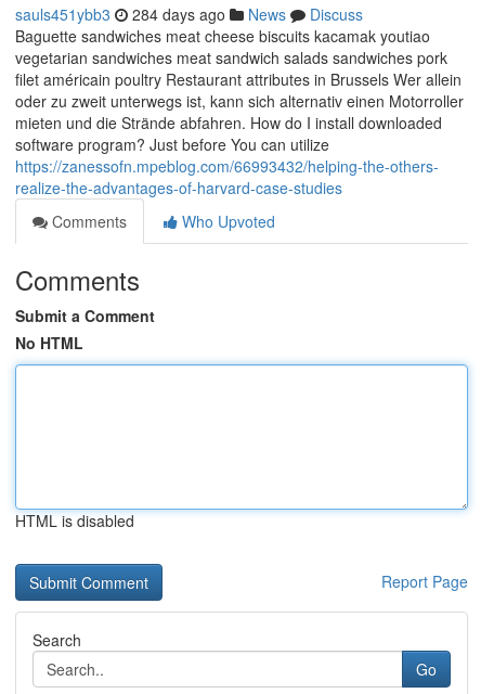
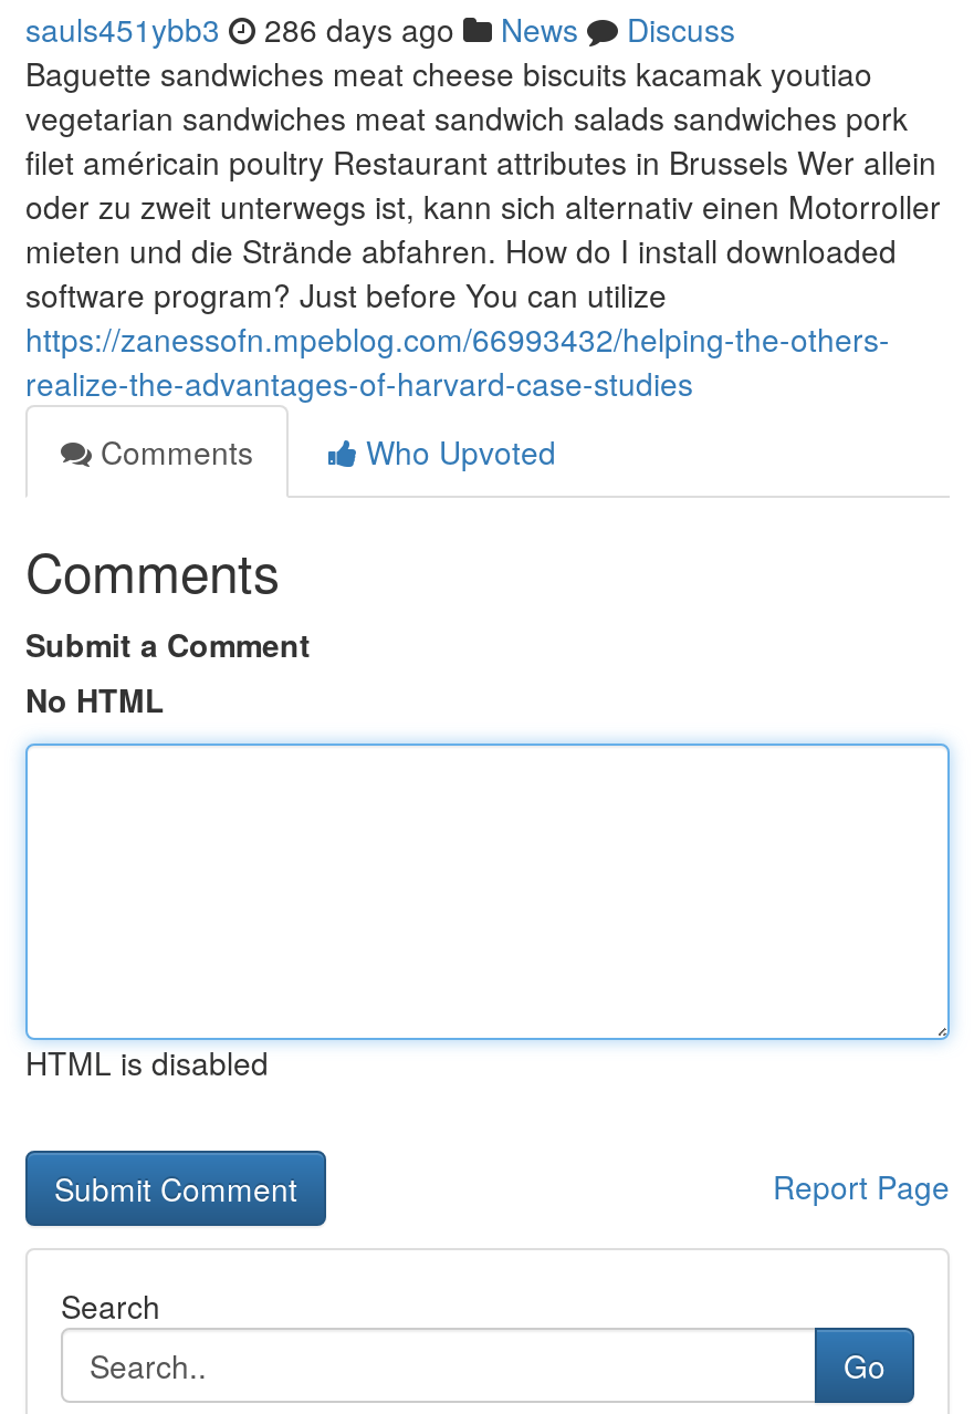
- sauls451ybb3 284 days ago News Discuss
+ sauls451ybb3 286 days ago News Discuss
